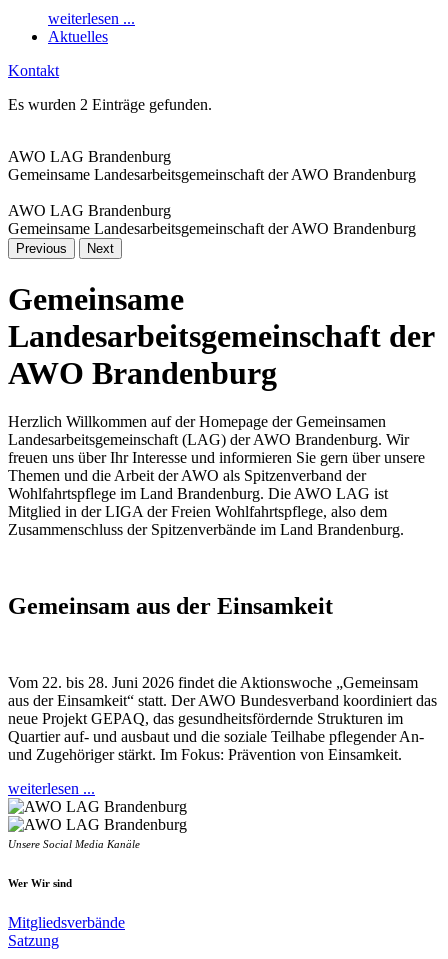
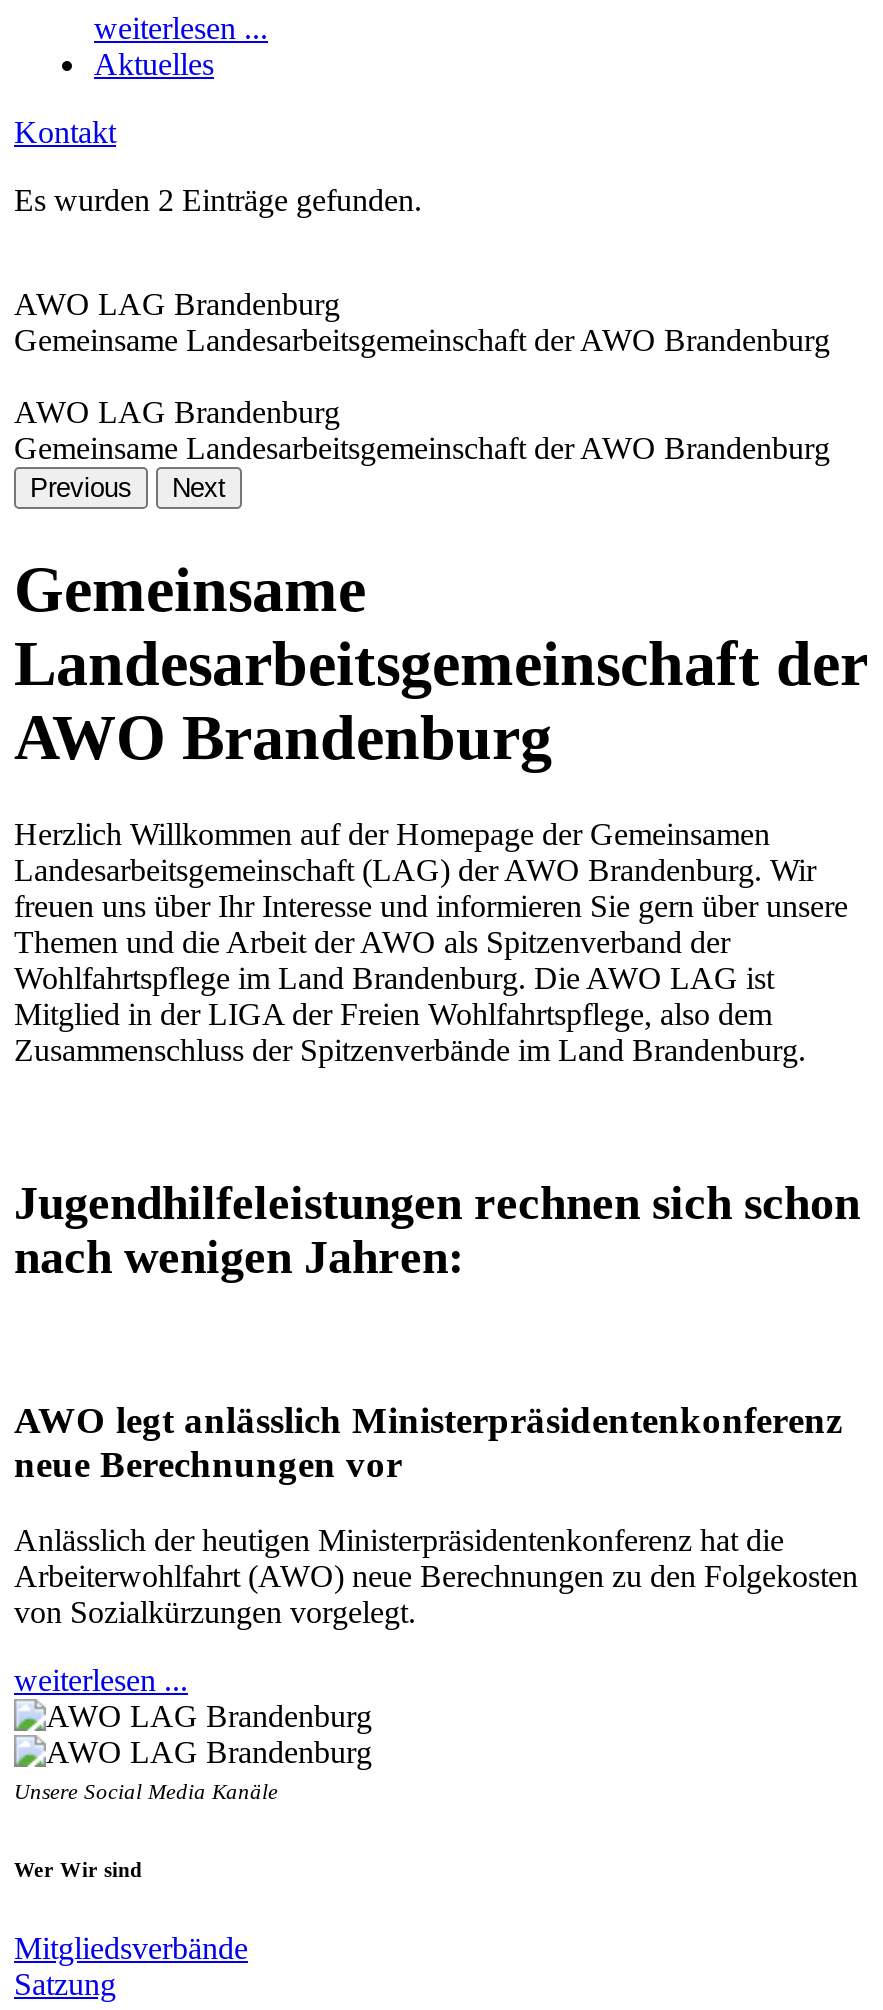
- Gemeinsam aus der Einsamkeit
- Vom 22. bis 28. Juni 2026 findet die Aktionswoche „Gemeinsam
- aus der Einsamkeit“ statt. Der AWO Bundesverband koordiniert das
- neue Projekt GEPAQ, das gesundheitsfördernde Strukturen im
- Quartier auf- und ausbaut und die soziale Teilhabe pflegender An-
- und Zugehöriger stärkt. Im Fokus: Prävention von Einsamkeit.
+ Jugendhilfeleistungen rechnen sich schon
+ nach wenigen Jahren:
+ AWO legt anlässlich Ministerpräsidentenkonferenz
+ neue Berechnungen vor
+ Anlässlich der heutigen Ministerpräsidentenkonferenz hat die
+ Arbeiterwohlfahrt (AWO) neue Berechnungen zu den Folgekosten
+ von Sozialkürzungen vorgelegt.
